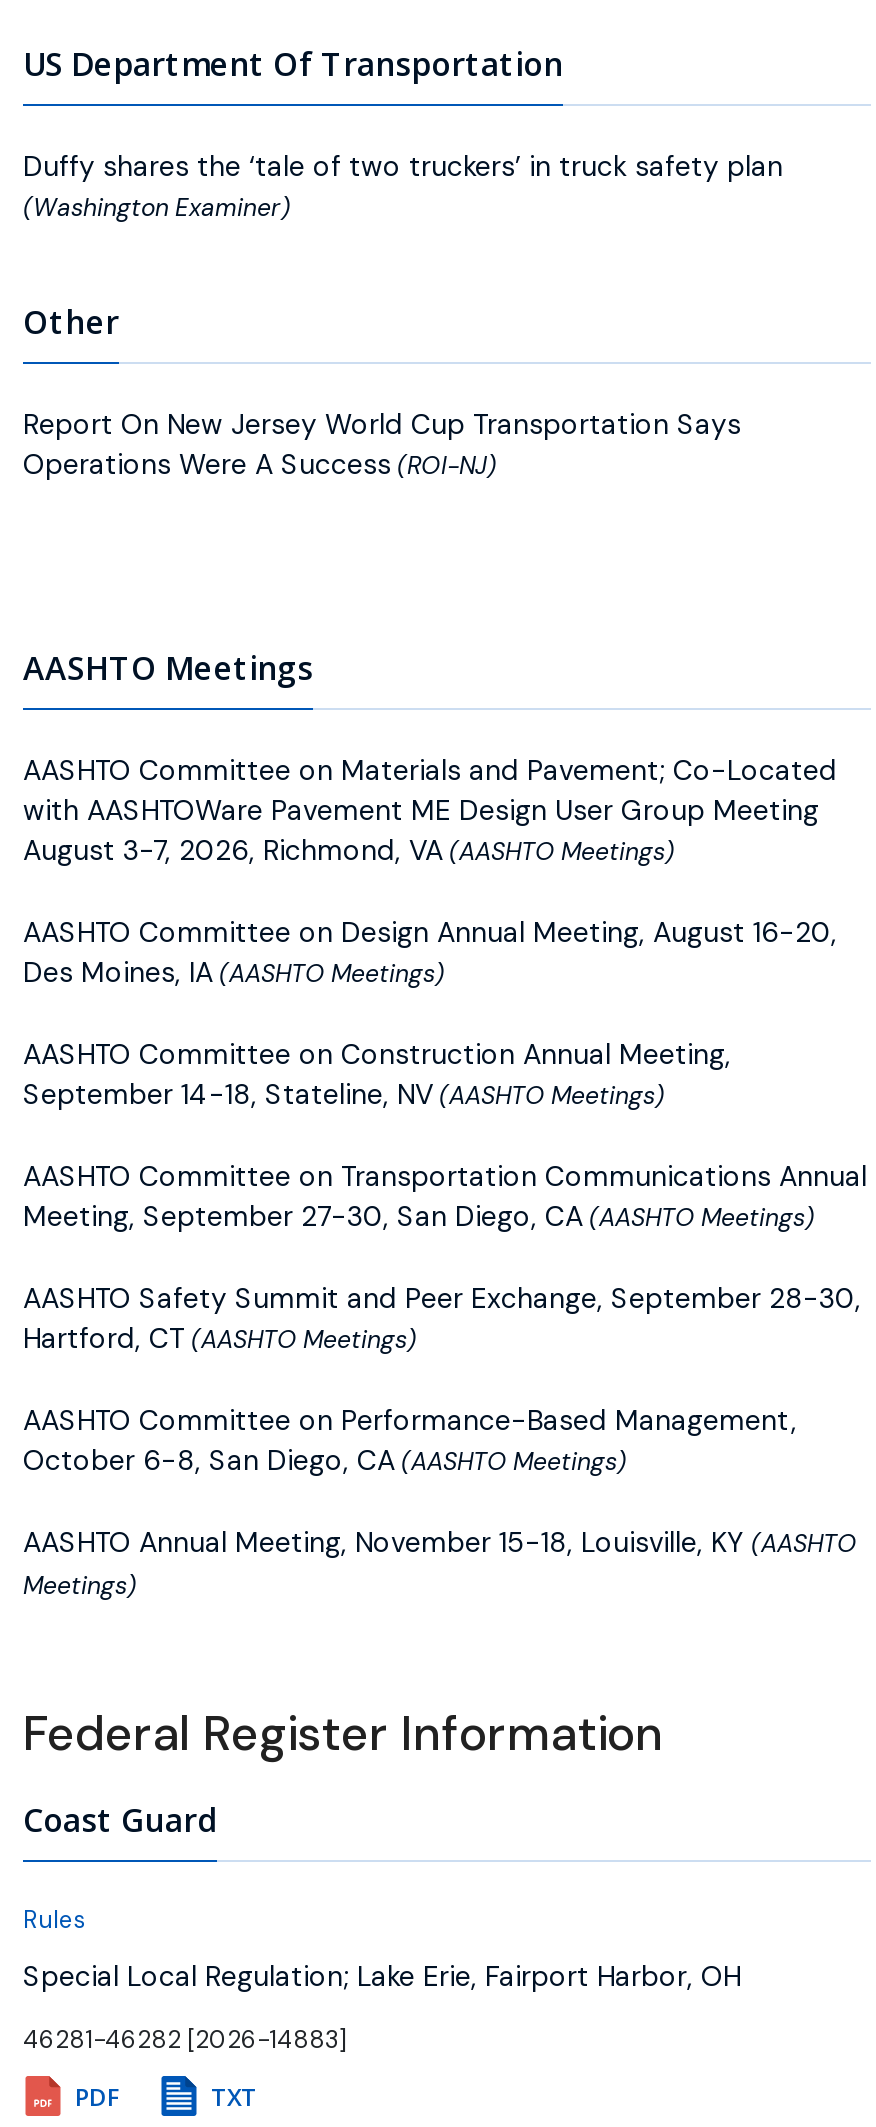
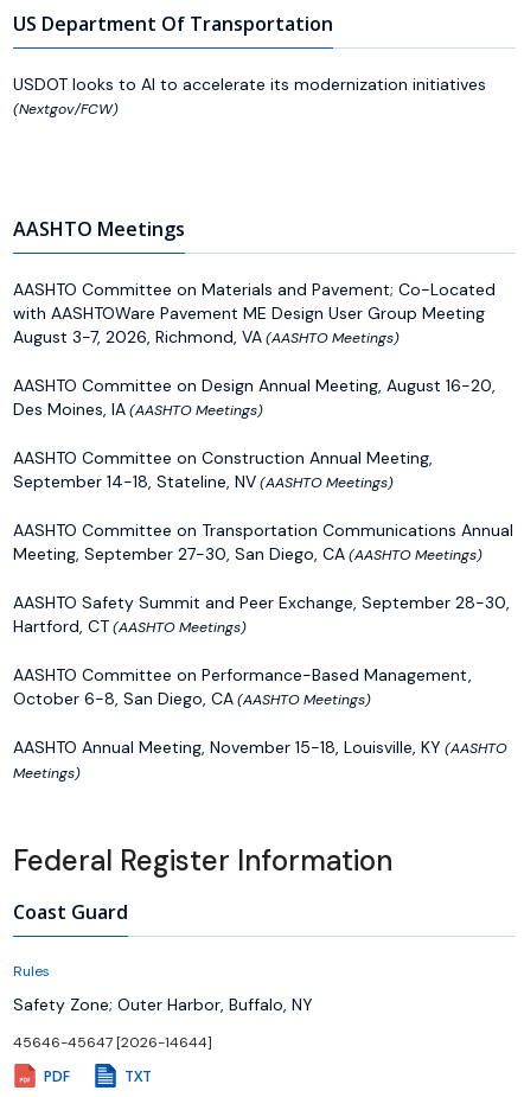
- Duffy shares the ‘tale of two truckers’ in truck safety plan
- (Washington Examiner)
- Other
- Report On New Jersey World Cup Transportation Says
- Operations Were A Success (ROI-NJ)
+ USDOT looks to AI to accelerate its modernization initiatives
+ (Nextgov/FCW)

- Special Local Regulation; Lake Erie, Fairport Harbor, OH
+ Safety Zone; Outer Harbor, Buffalo, NY

- 46281-46282 [2026-14883]
+ 45646-45647 [2026-14644]
